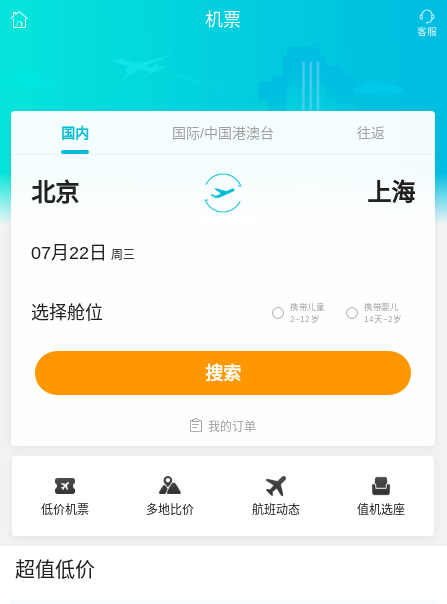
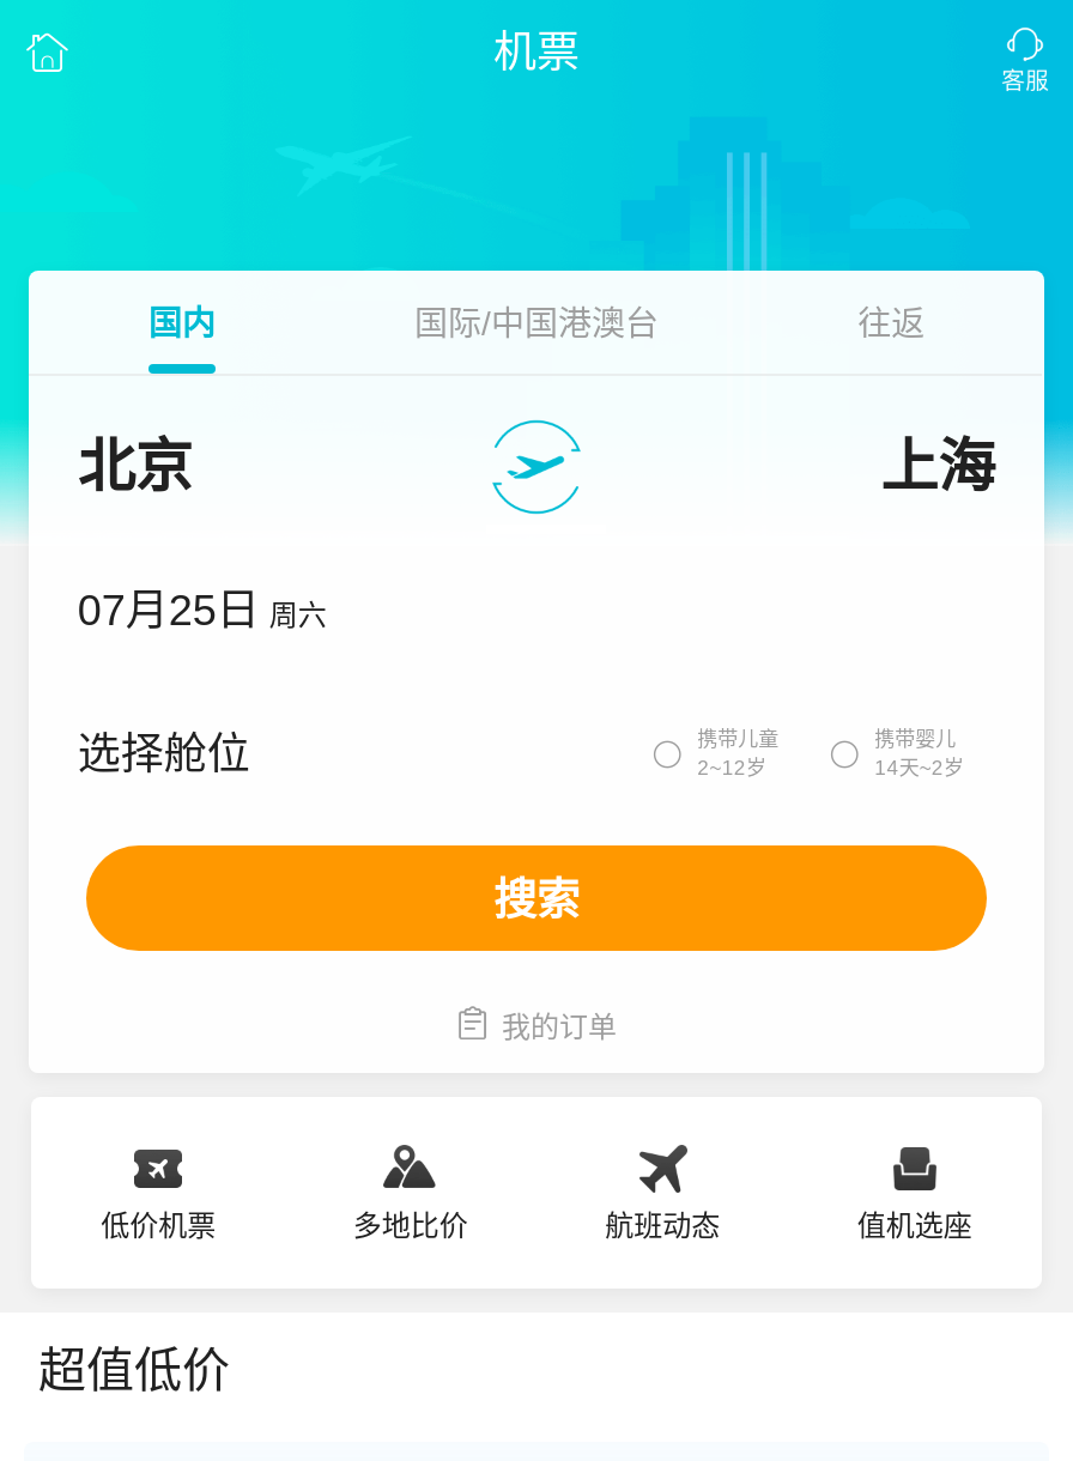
- 07月22日 周三
+ 07月25日 周六
